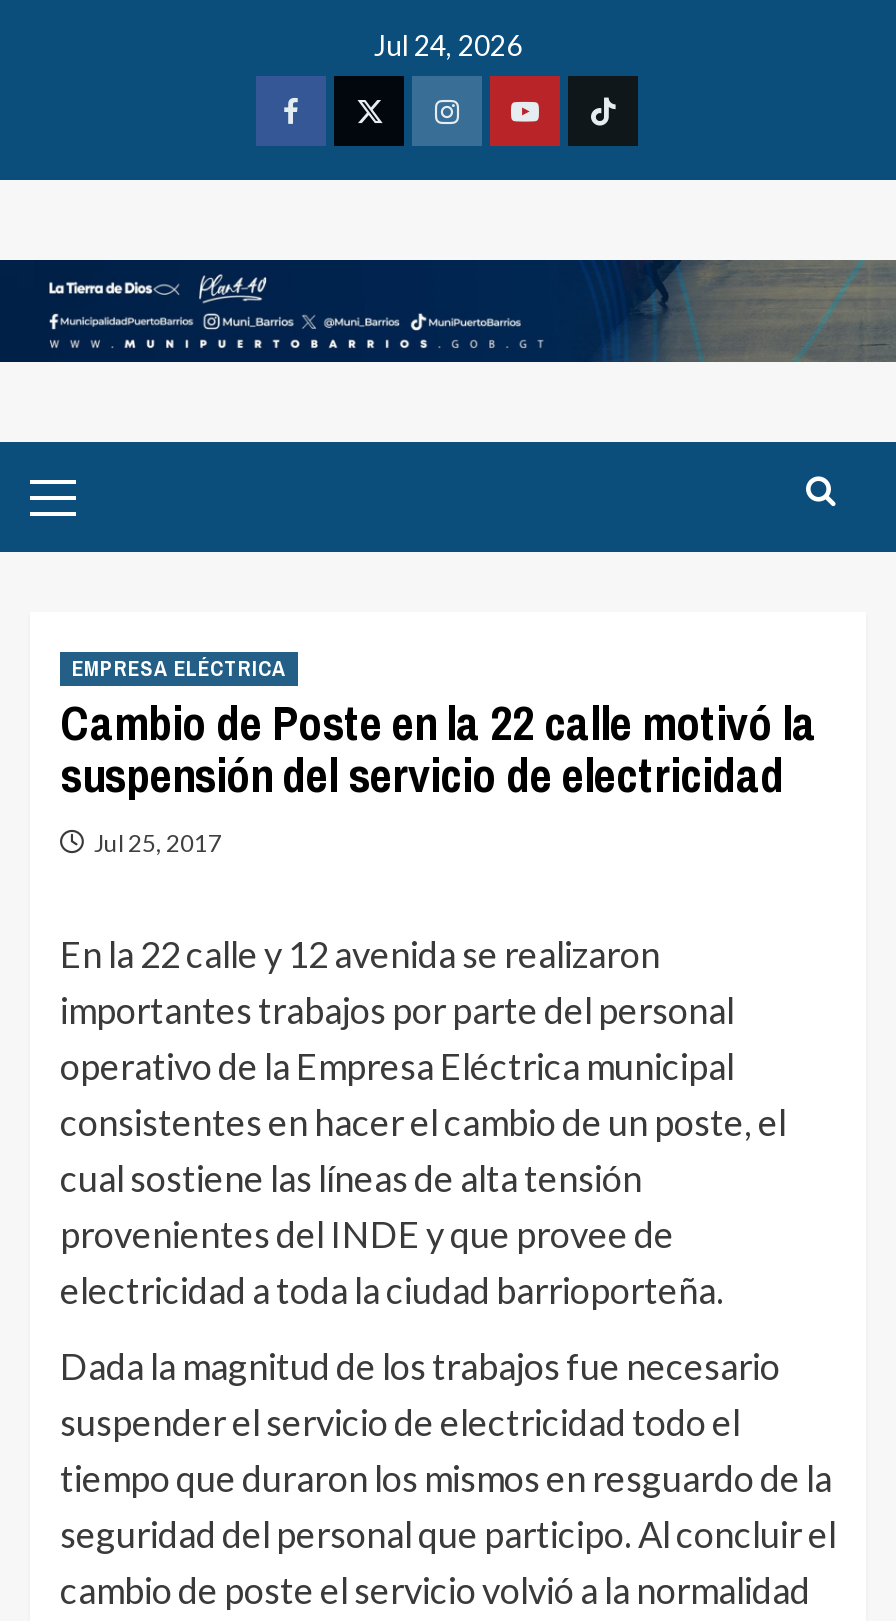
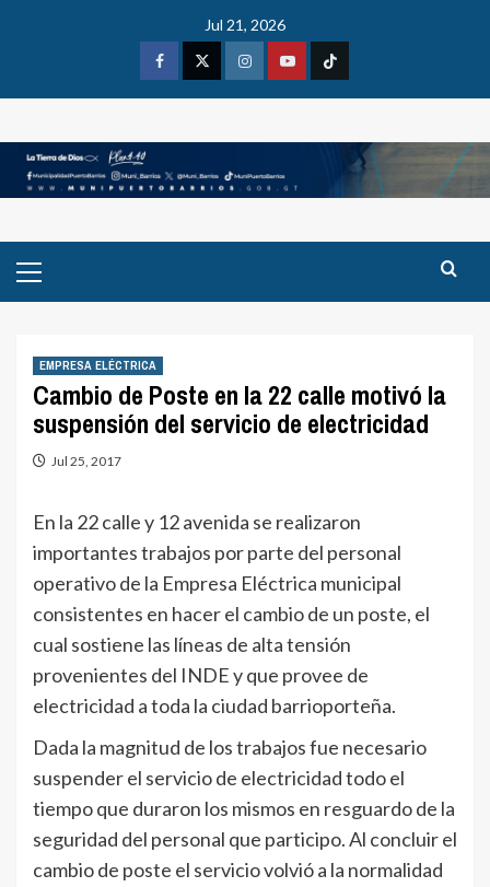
- Jul 24, 2026
+ Jul 21, 2026
